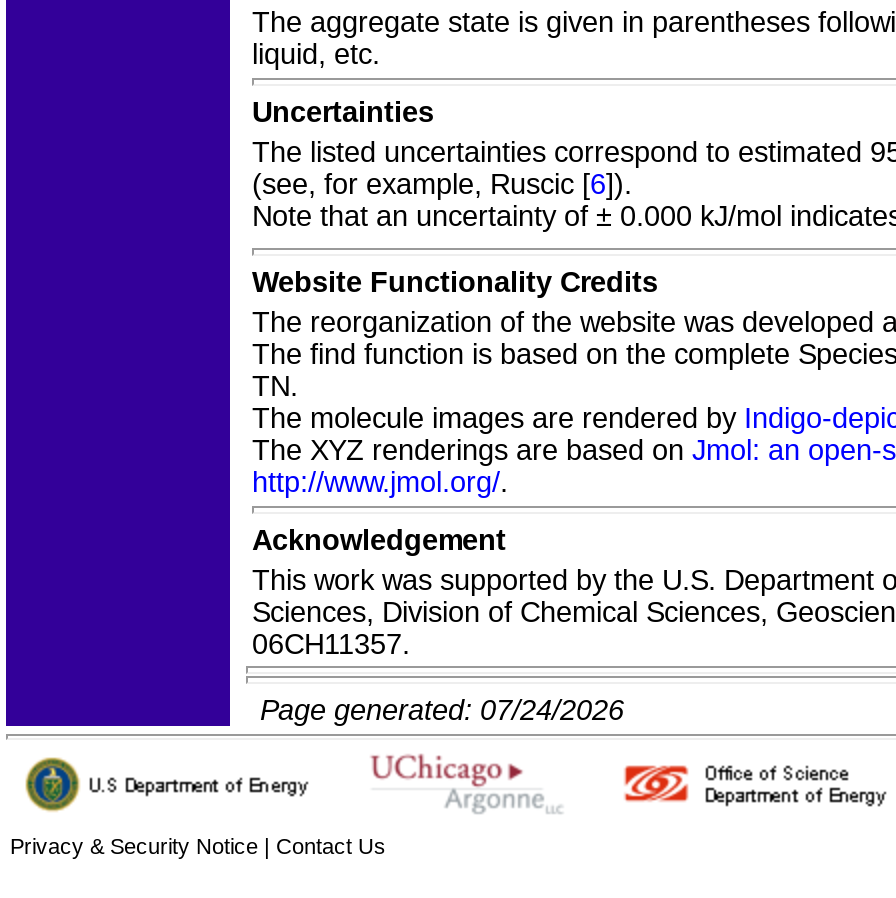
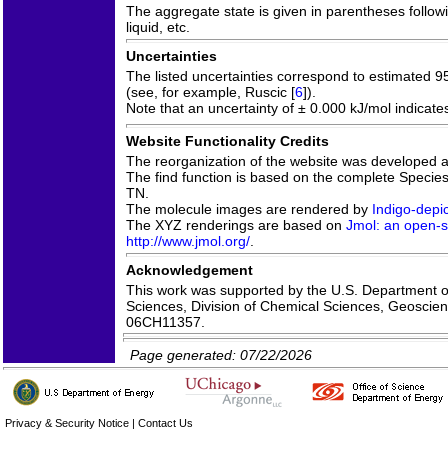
- Page generated: 07/24/2026
+ Page generated: 07/22/2026
